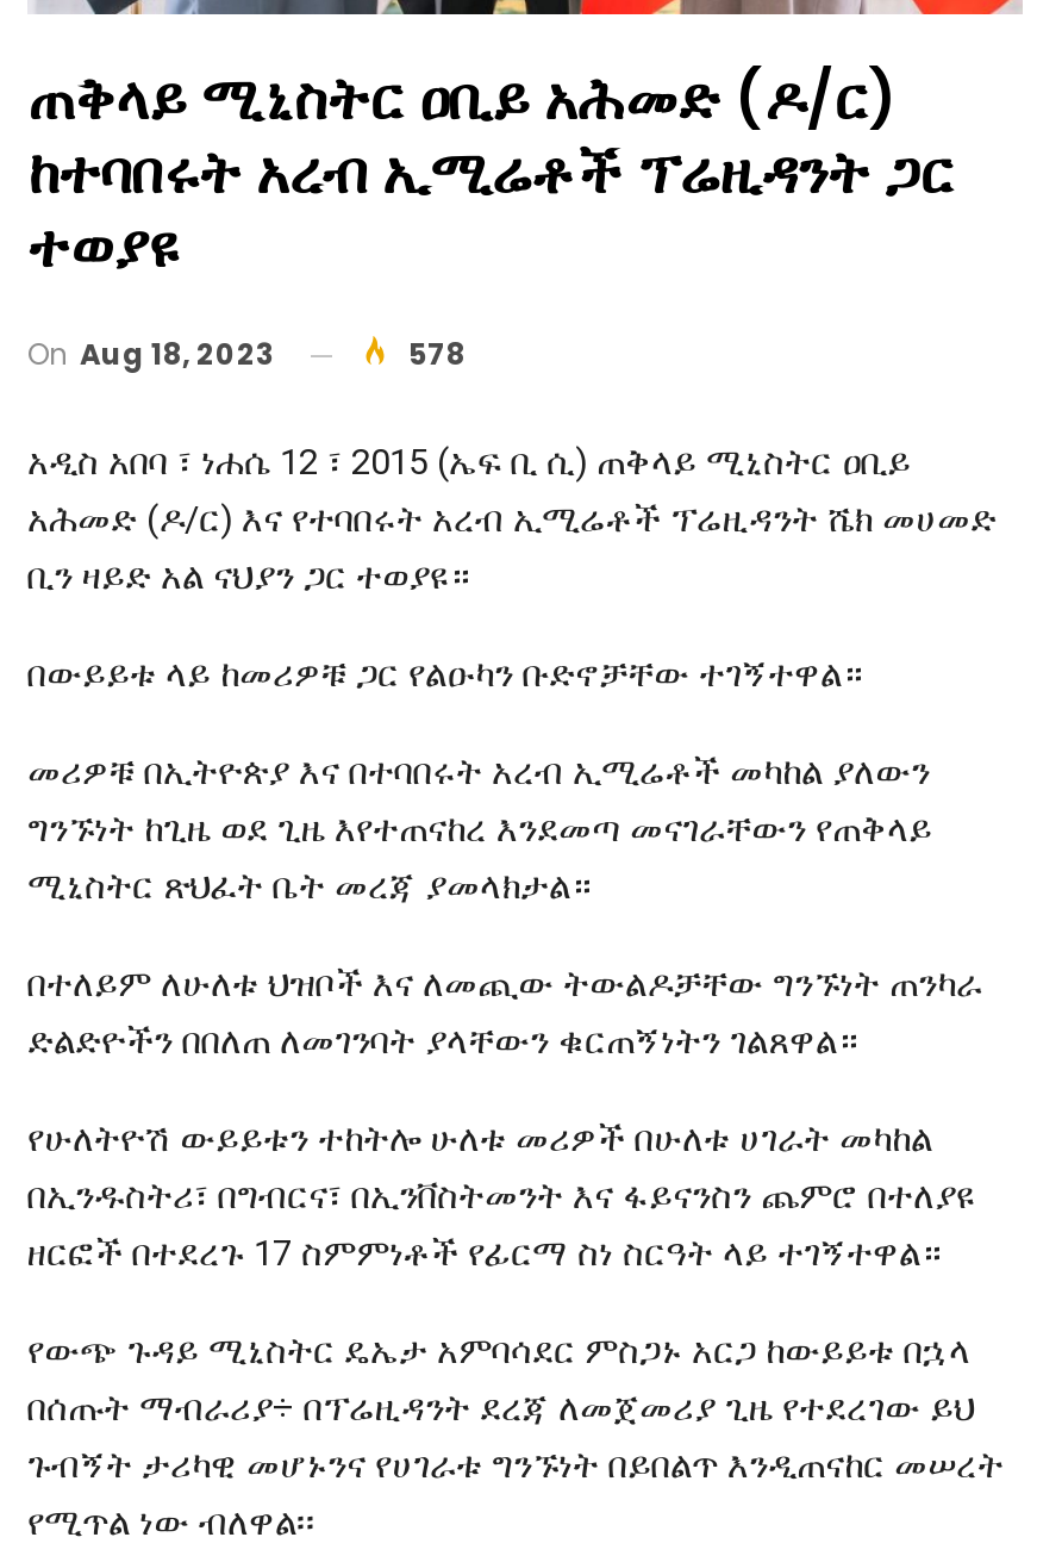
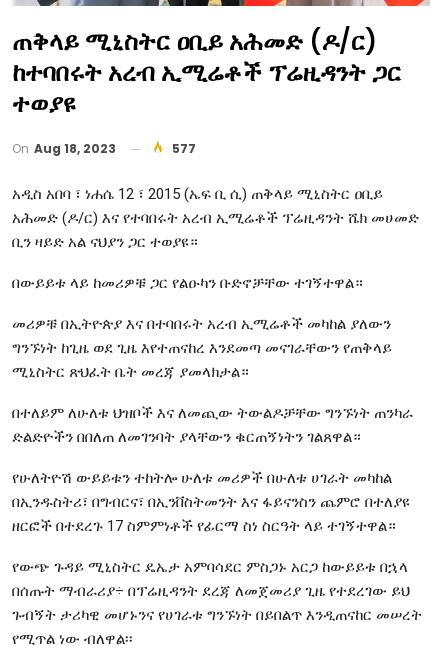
- 578
+ 577
